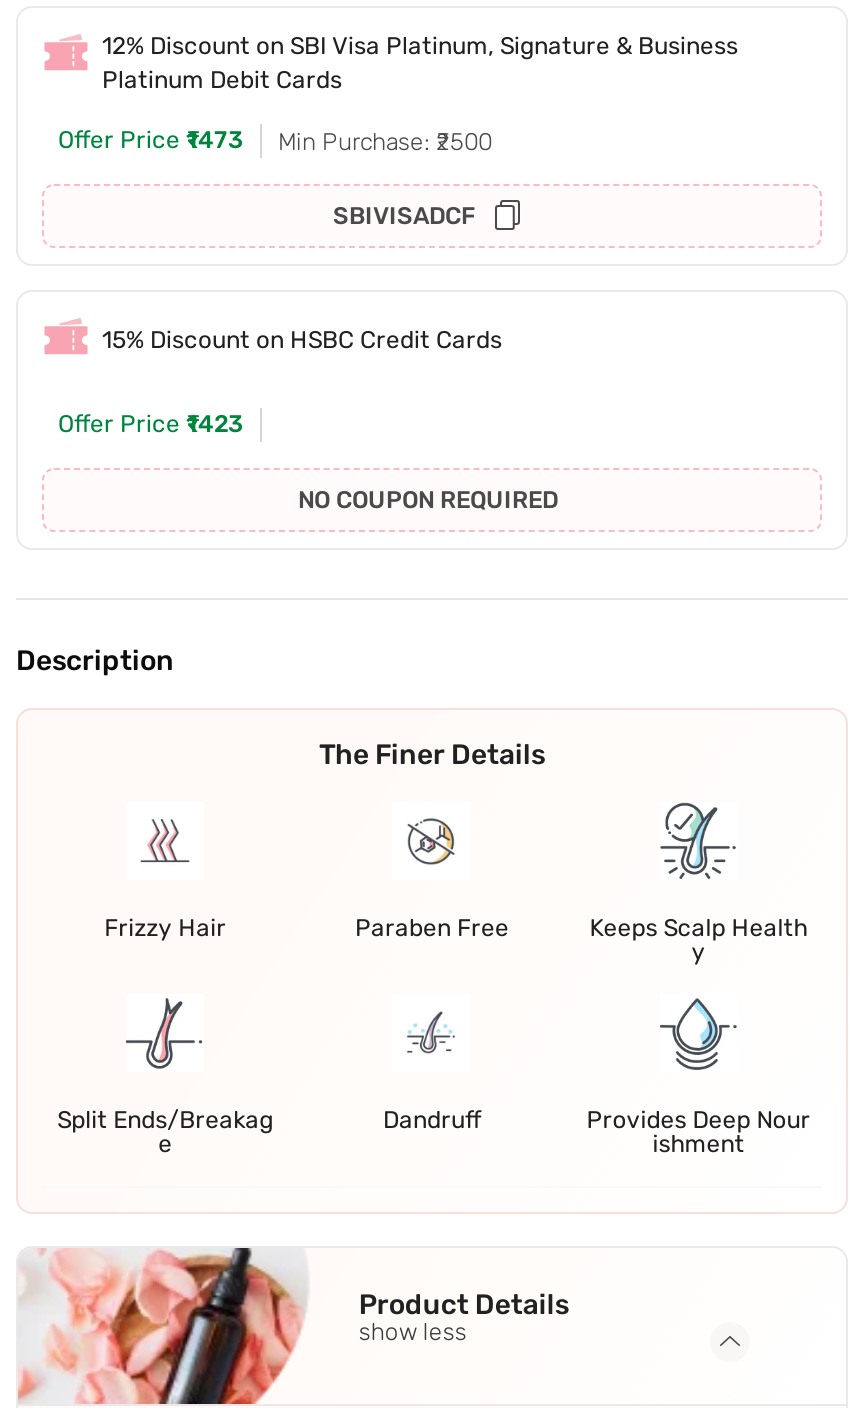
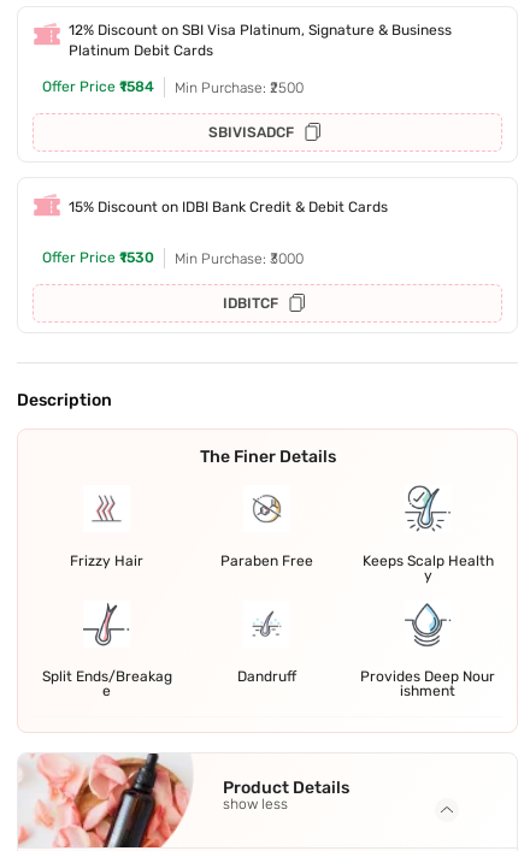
- Offer Price ₹1473 Min Purchase: ₹2500
+ Offer Price ₹1584 Min Purchase: ₹2500

- 15% Discount on HSBC Credit Cards
+ 15% Discount on IDBI Bank Credit & Debit Cards

- Offer Price ₹1423
+ Offer Price ₹1530
+ Min Purchase: ₹3000

- NO COUPON REQUIRED
+ IDBITCF
